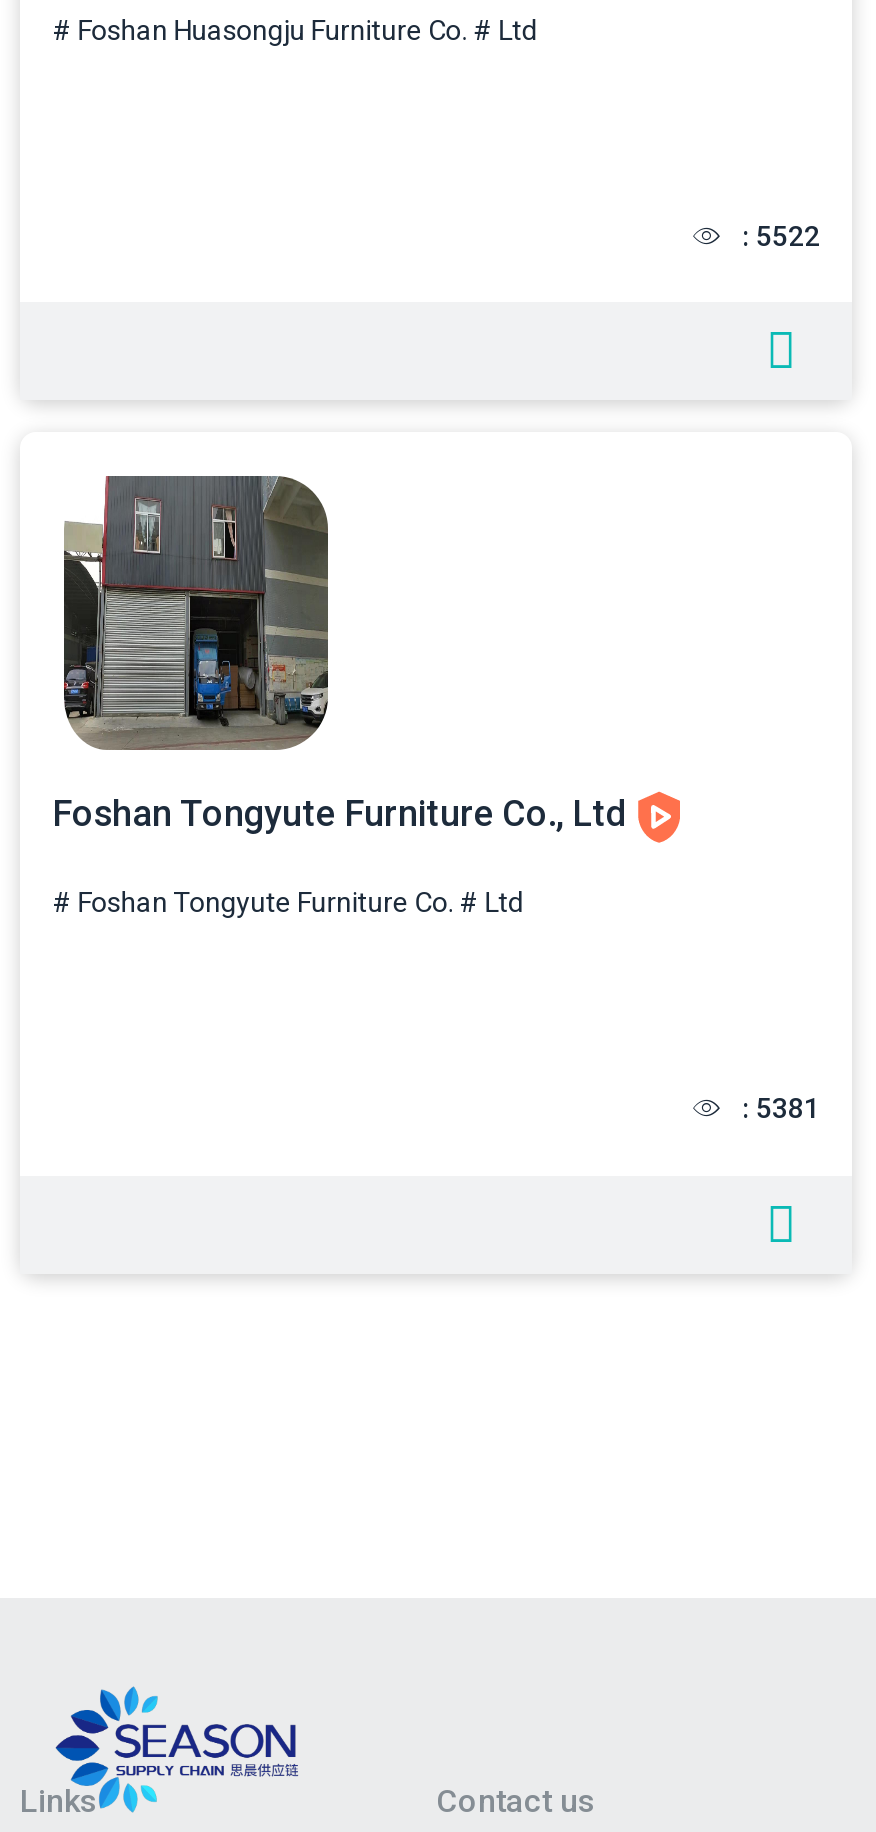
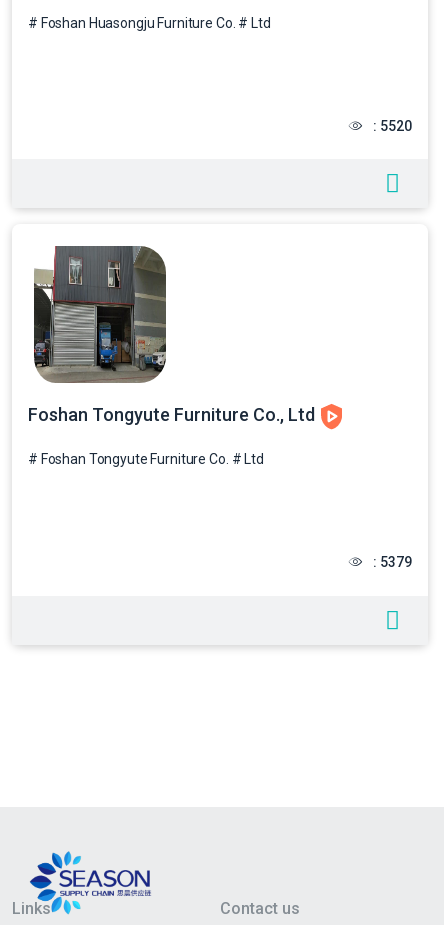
- : 5522
+ : 5520

- : 5381
+ : 5379
